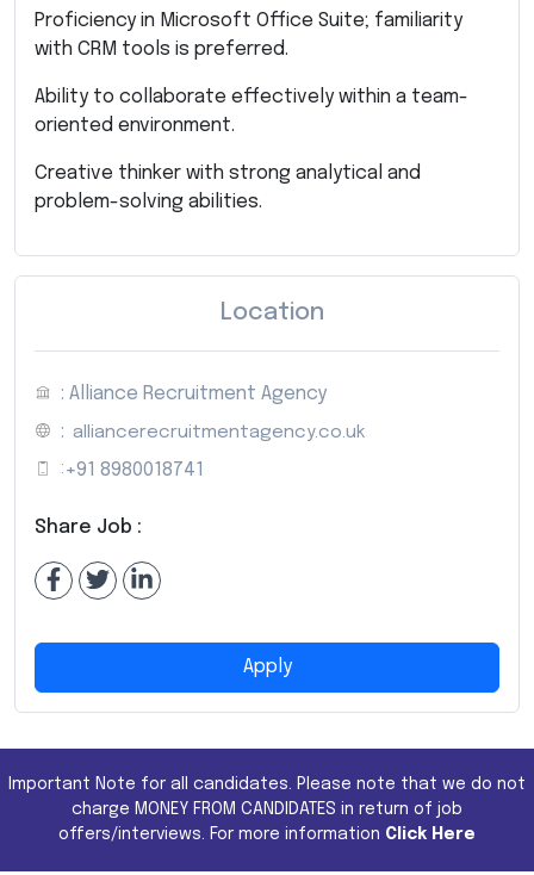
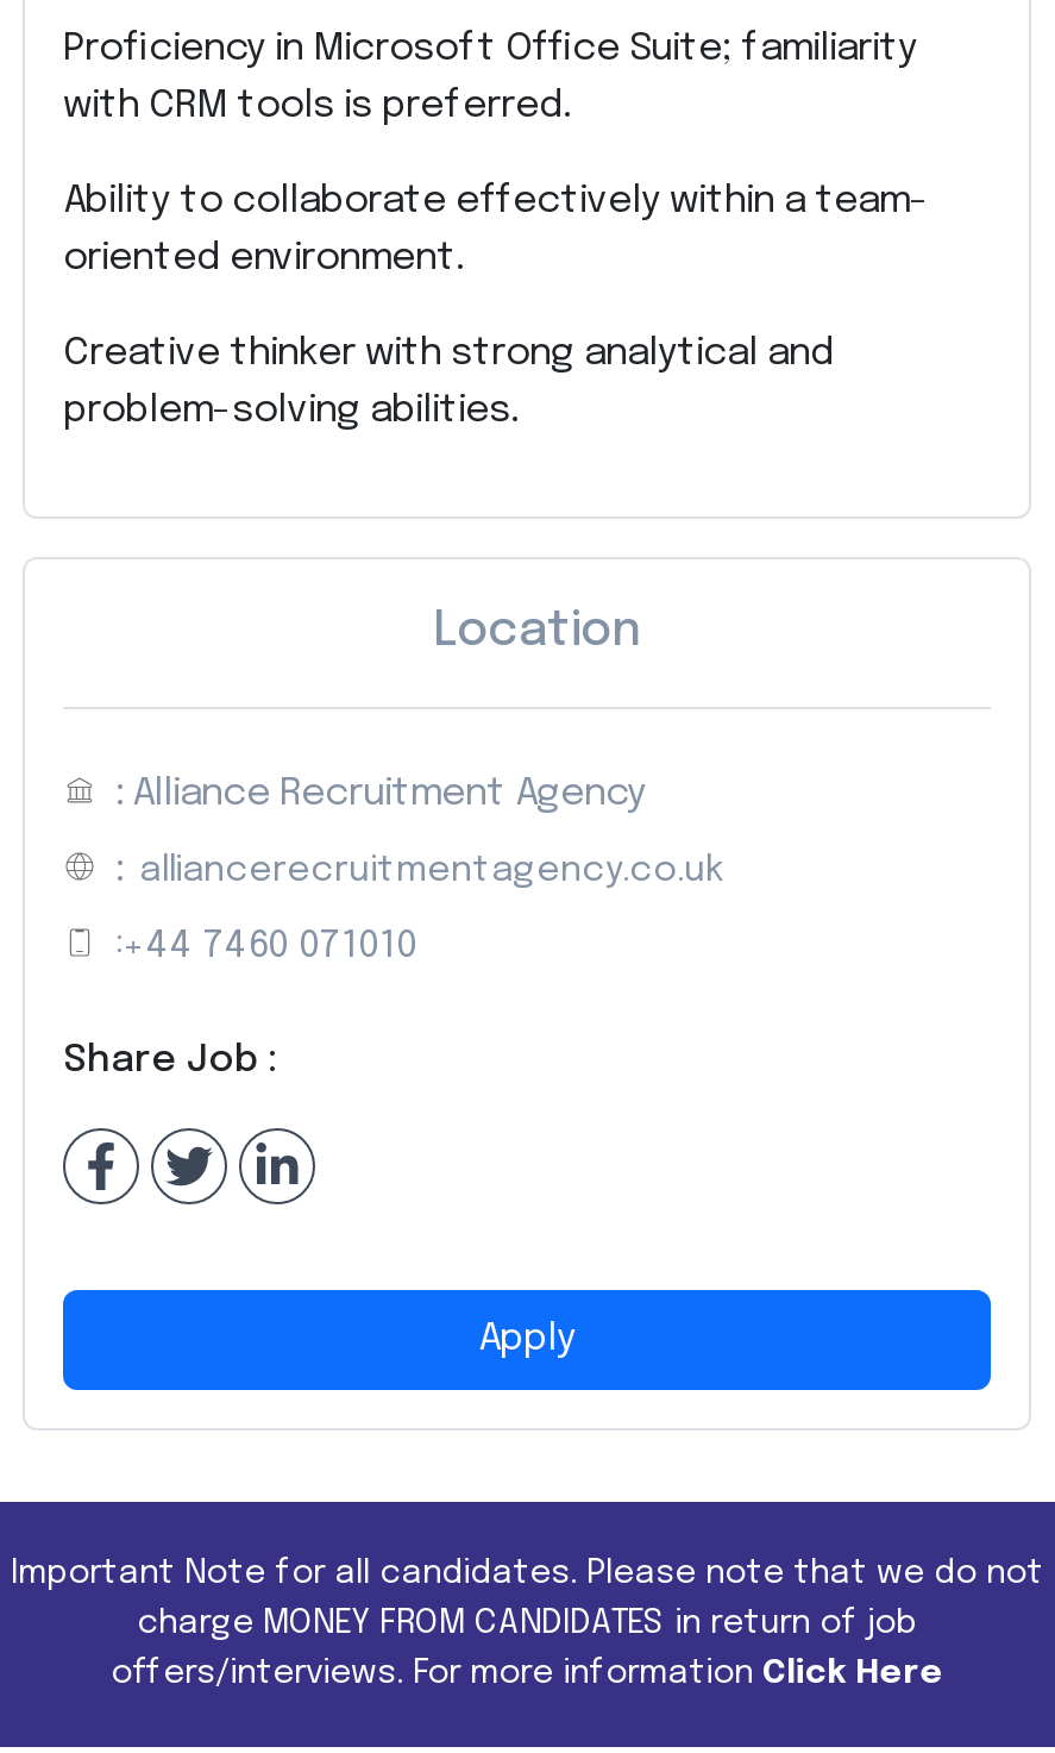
- :+91 8980018741
+ :+44 7460 071010
